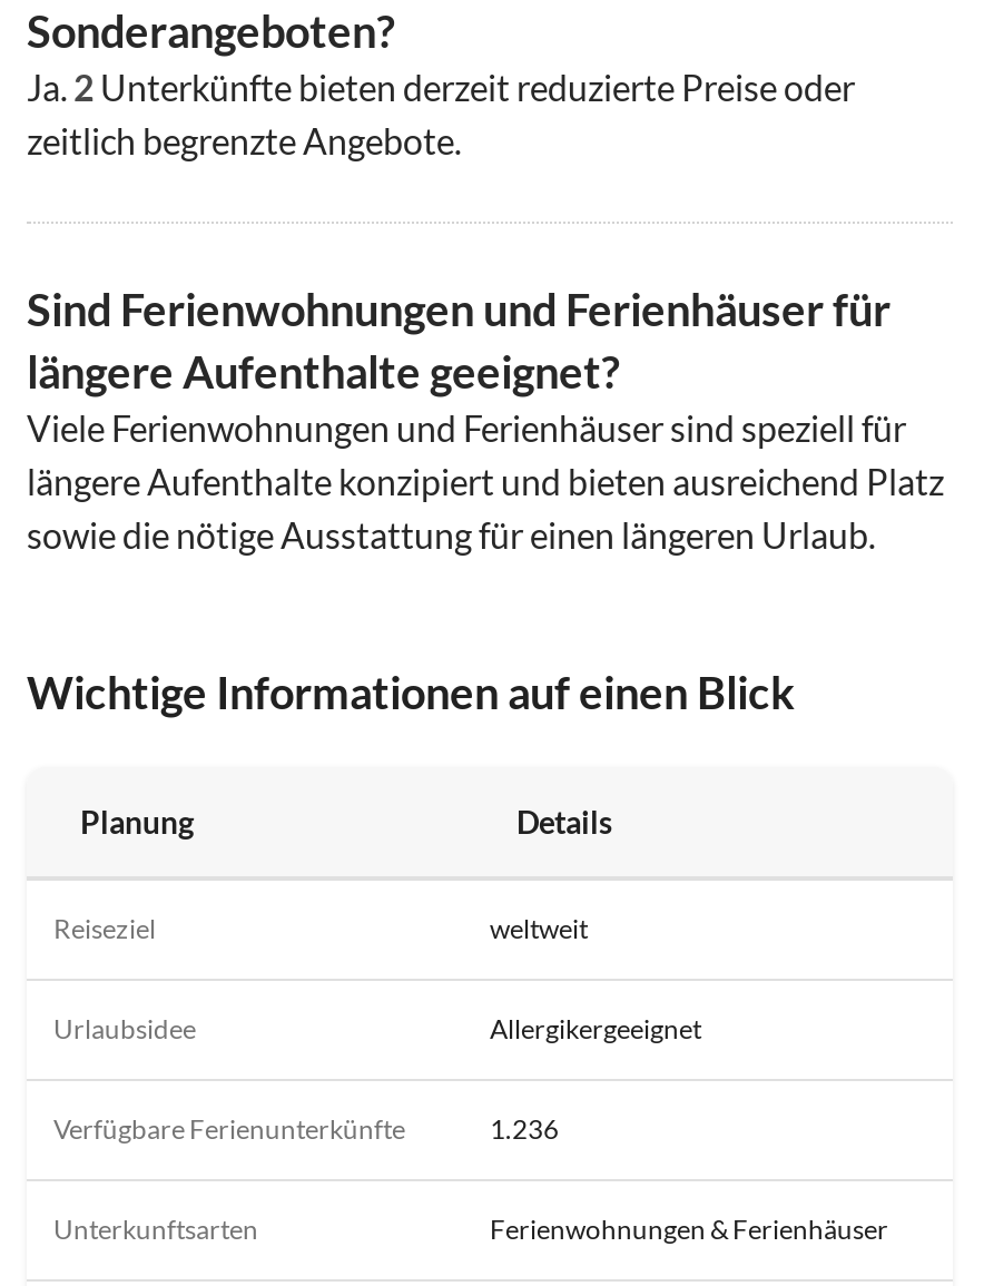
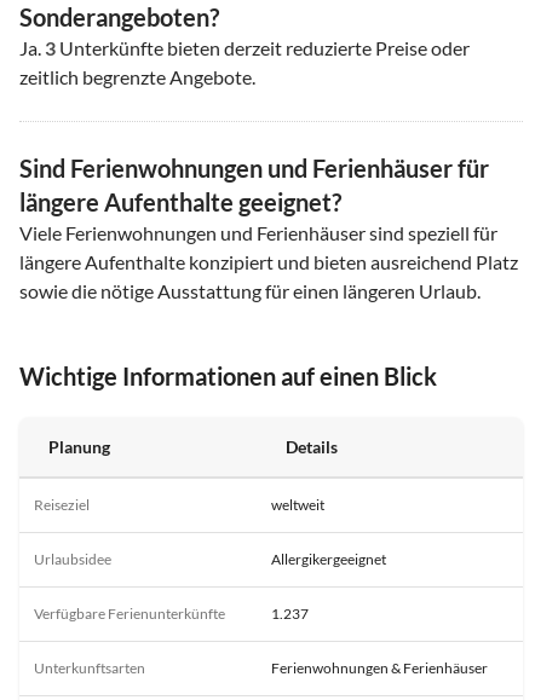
- Ja. 2 Unterkünfte bieten derzeit reduzierte Preise oder
+ Ja. 3 Unterkünfte bieten derzeit reduzierte Preise oder

- 1.236
+ 1.237
